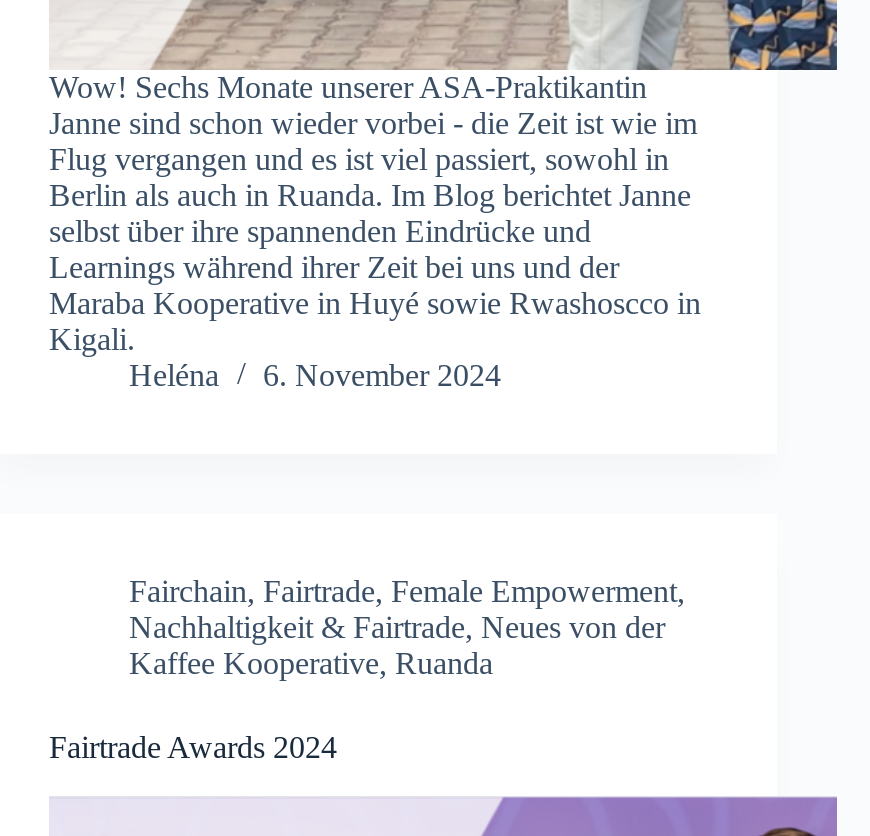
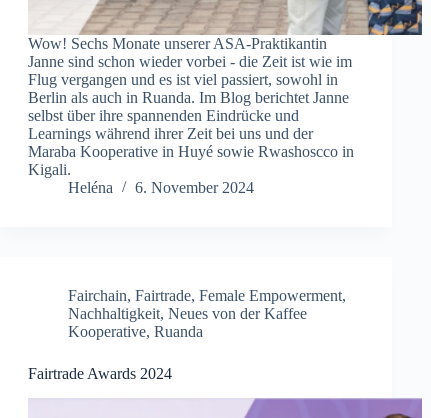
- Nachhaltigkeit & Fairtrade, Neues von der
- Kaffee Kooperative, Ruanda
+ Nachhaltigkeit, Neues von der Kaffee
+ Kooperative, Ruanda
